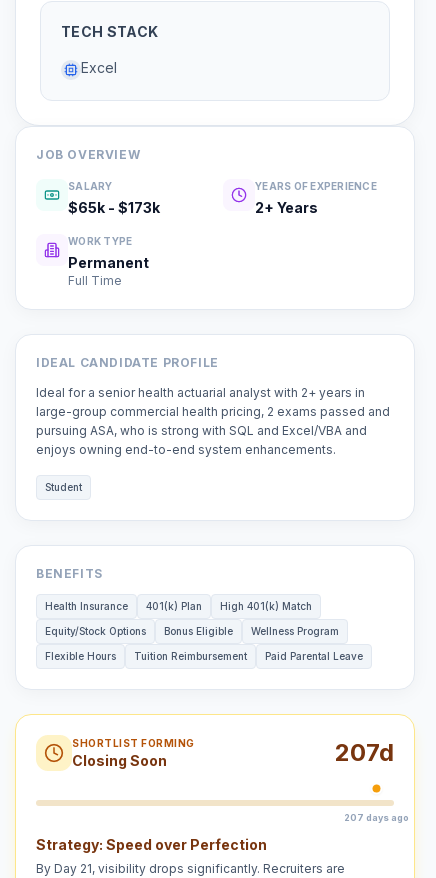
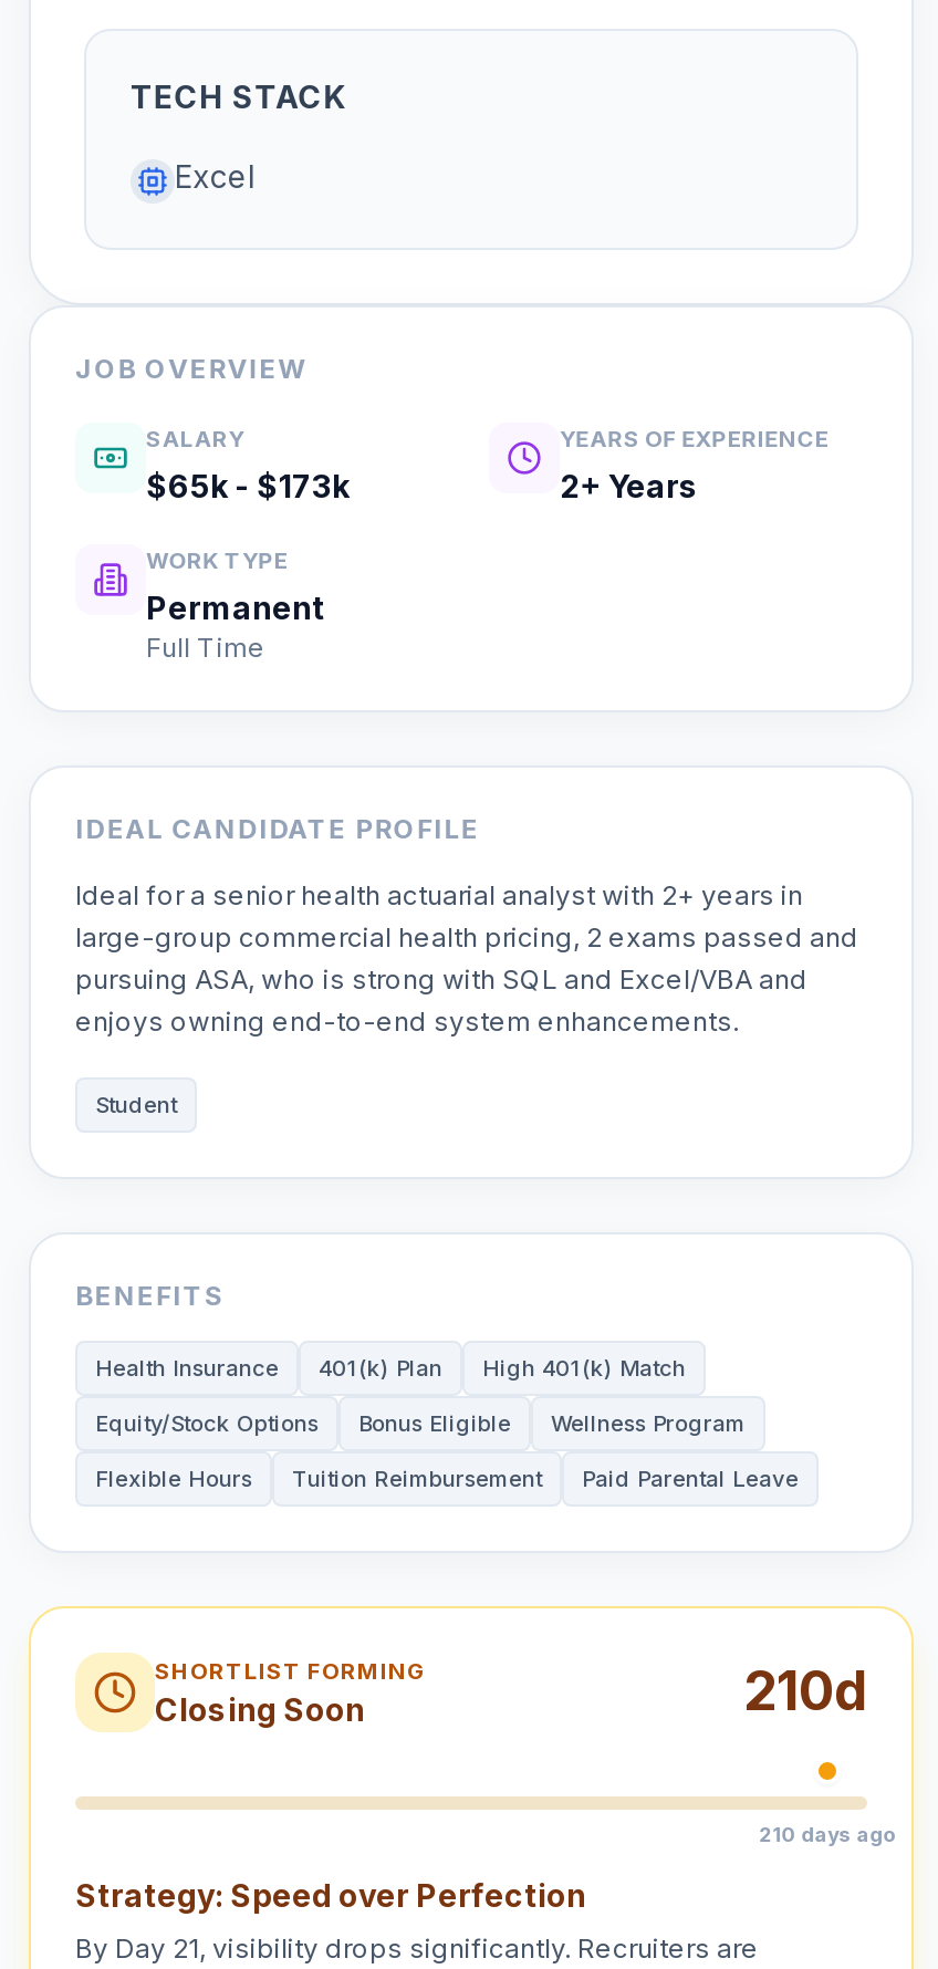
- 207d
+ 210d

- 207 days ago
+ 210 days ago
